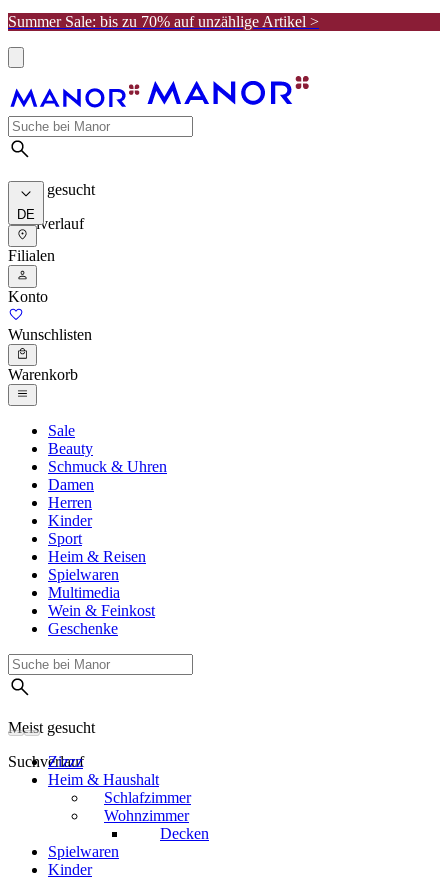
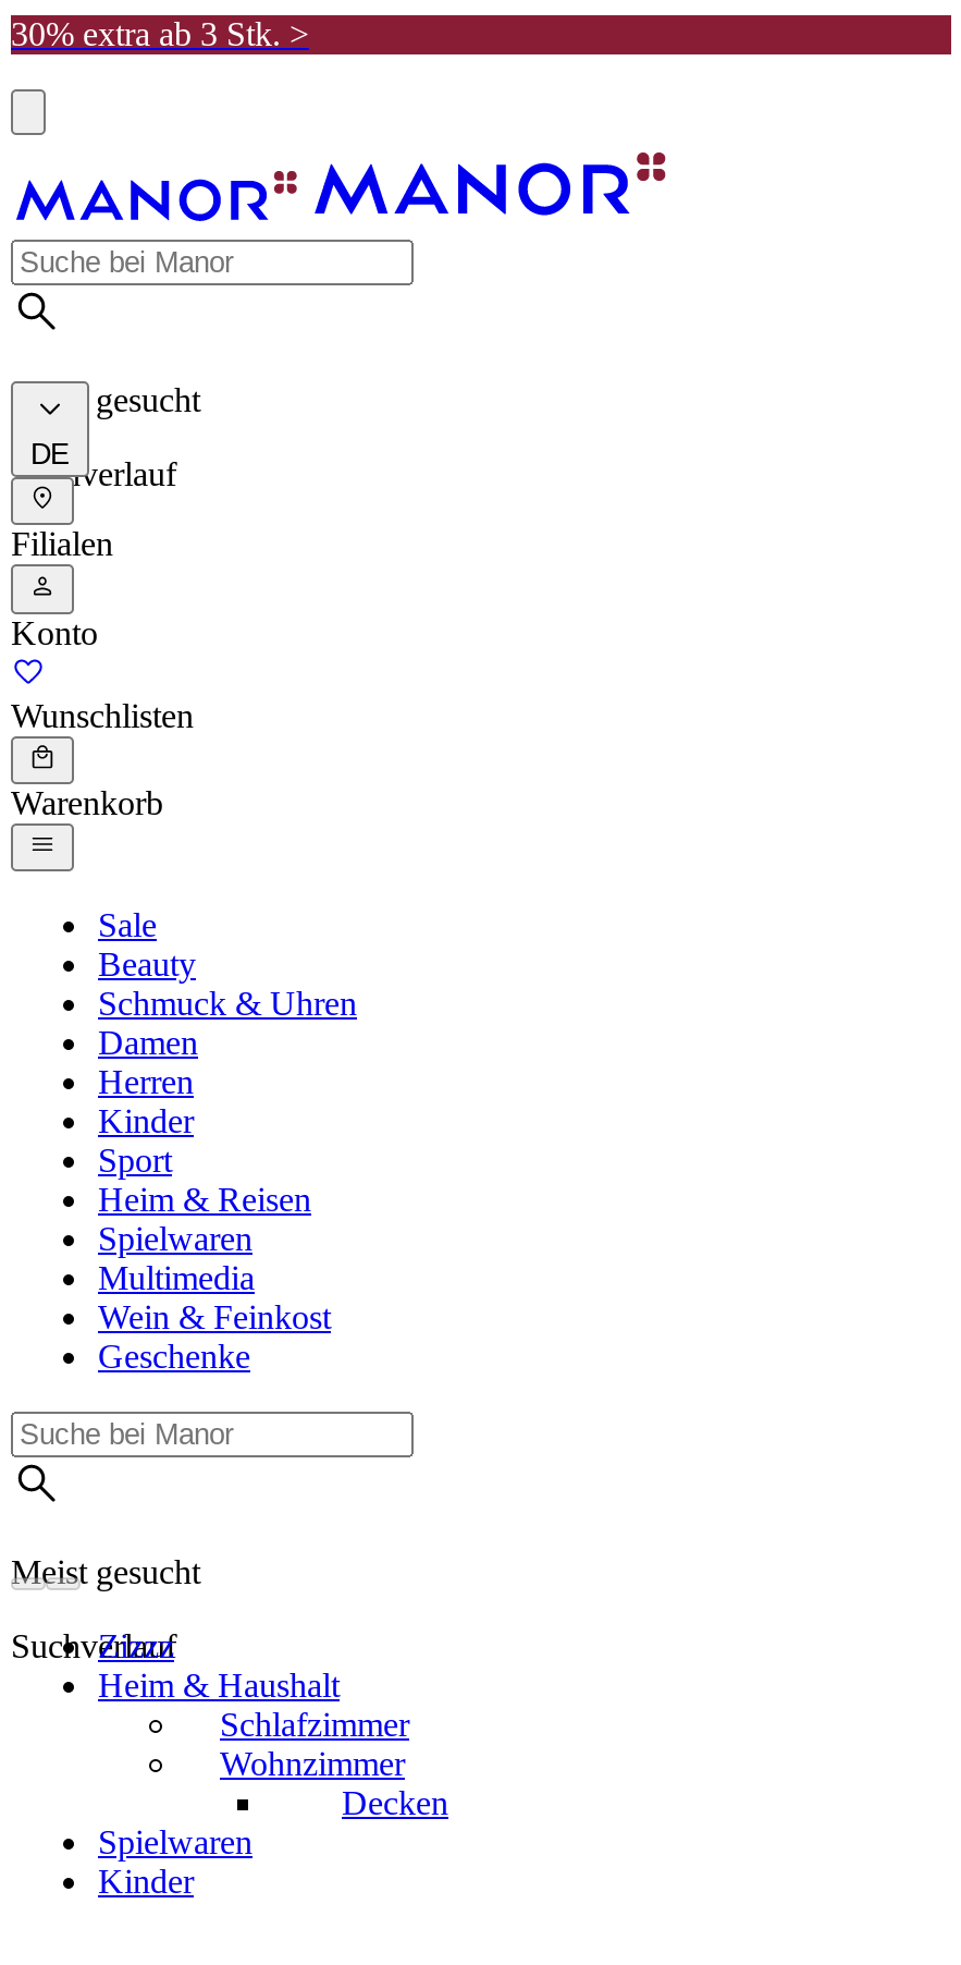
- Summer Sale: bis zu 70% auf unzählige Artikel >
+ 30% extra ab 3 Stk. >
